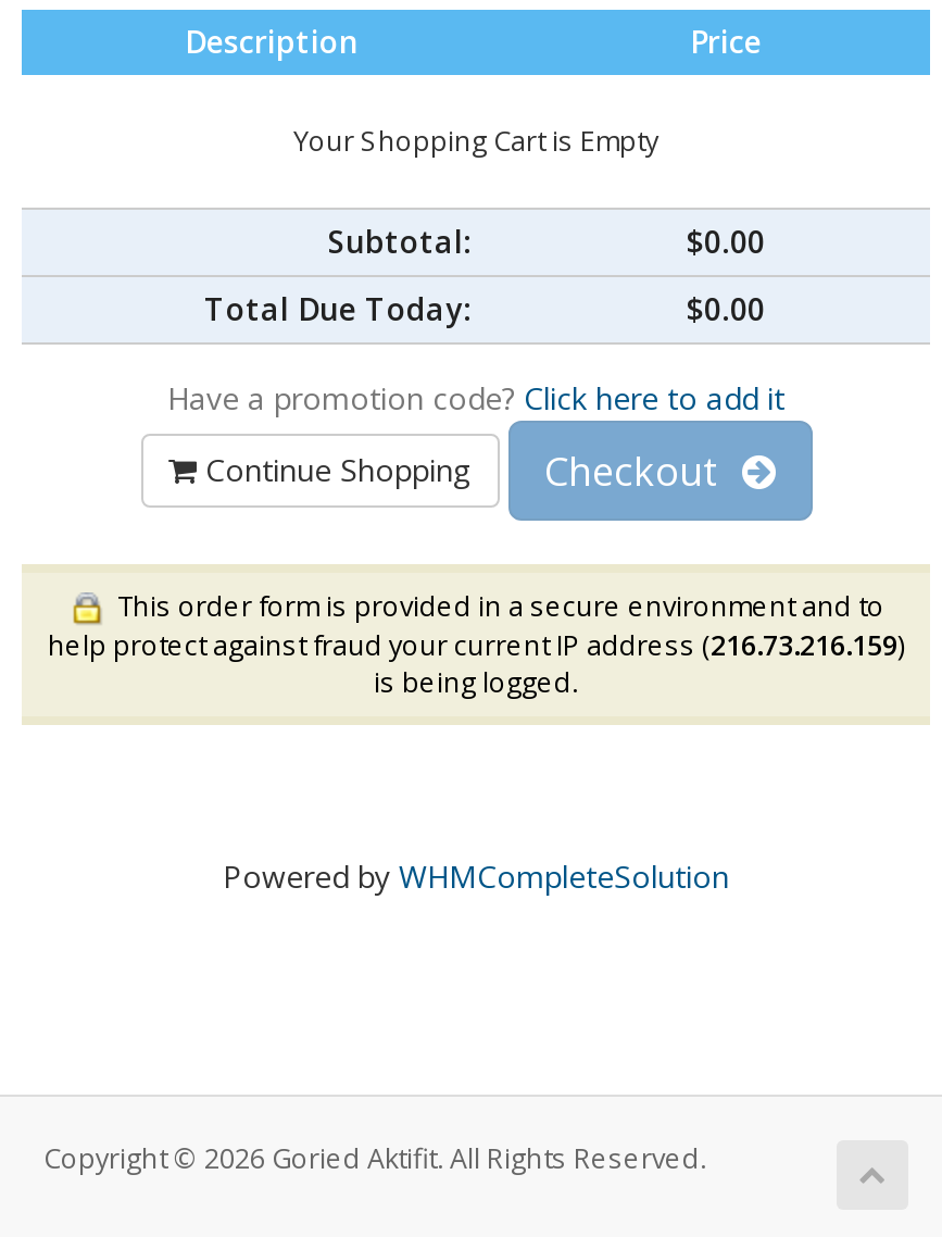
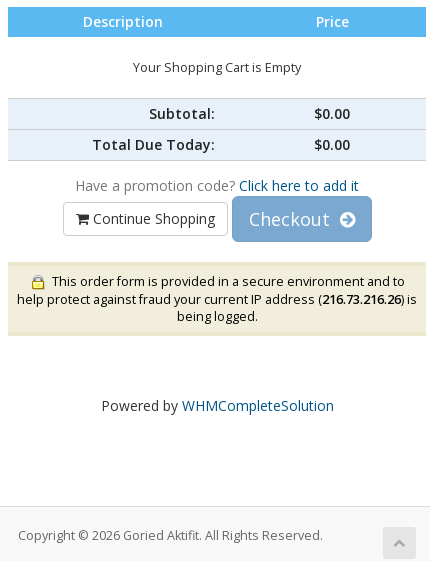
- help protect against fraud your current IP address (216.73.216.159)
- is being logged.
+ help protect against fraud your current IP address (216.73.216.26) is
+ being logged.
